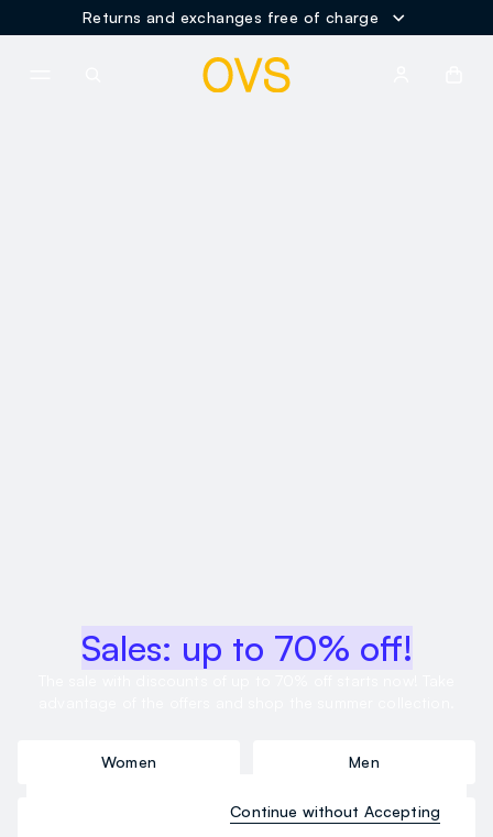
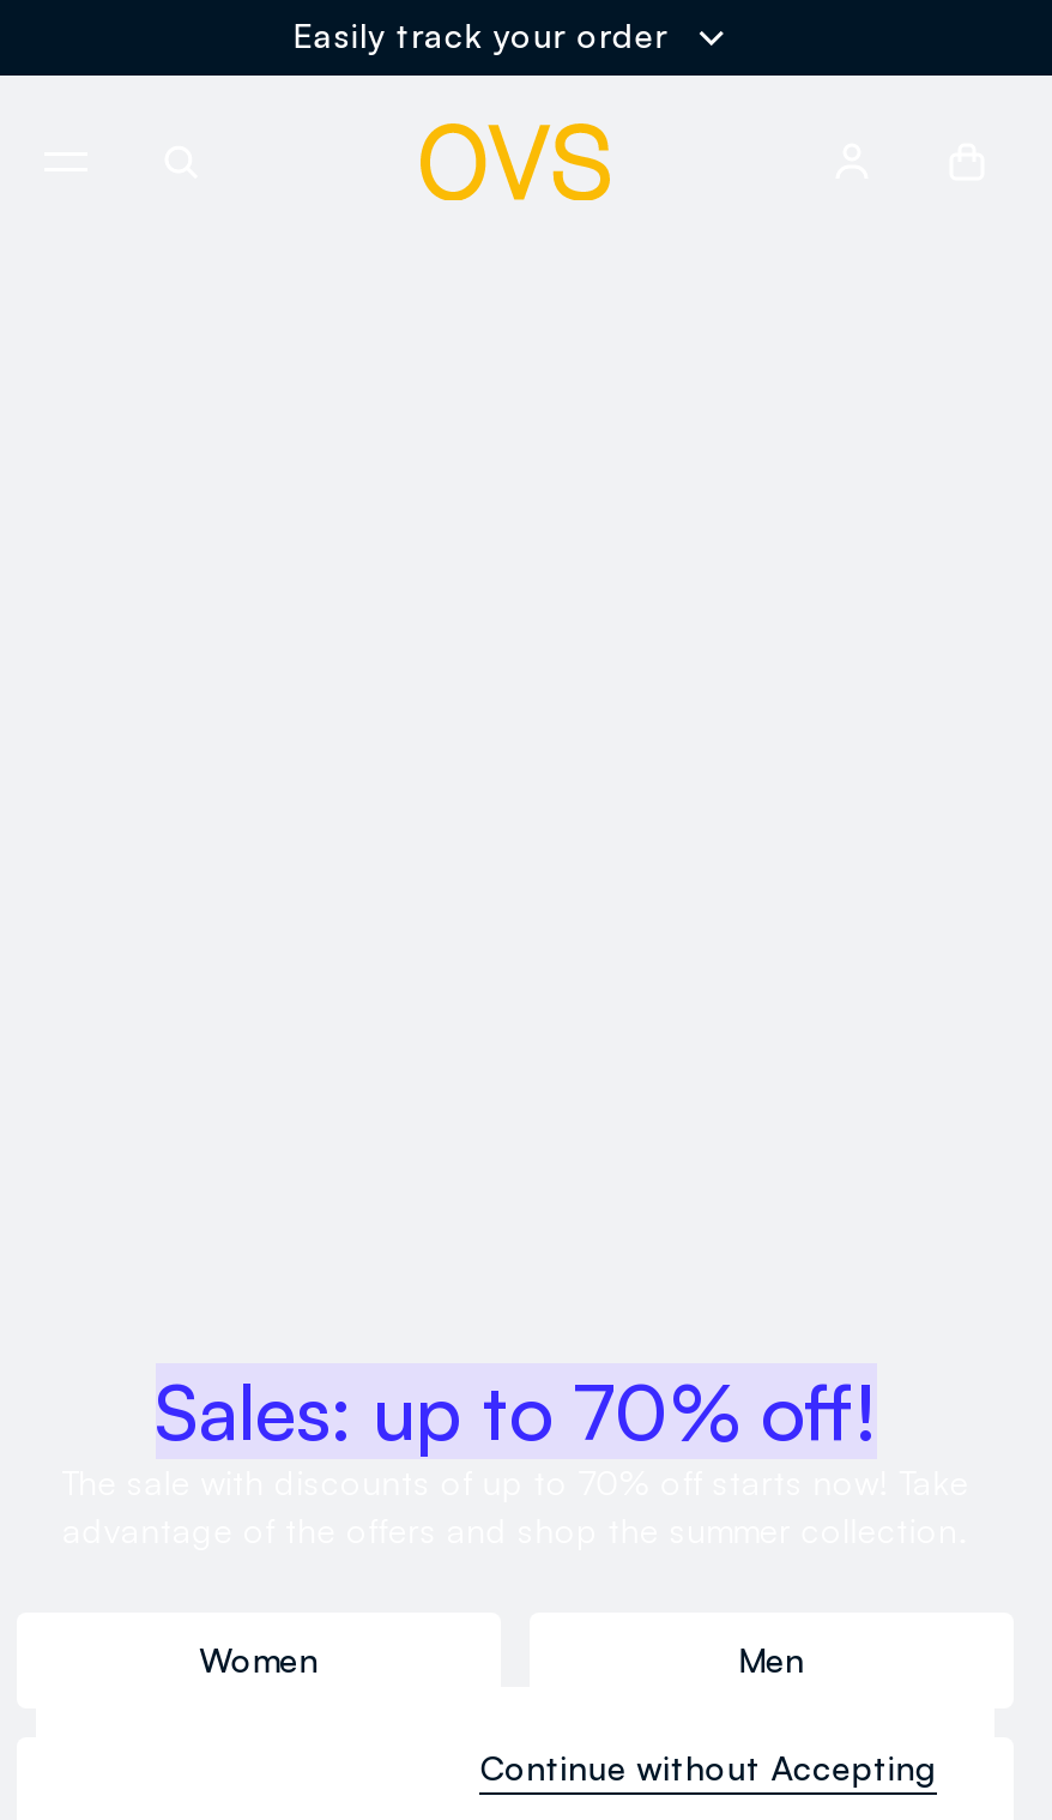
- Returns and exchanges free of charge
+ Easily track your order
